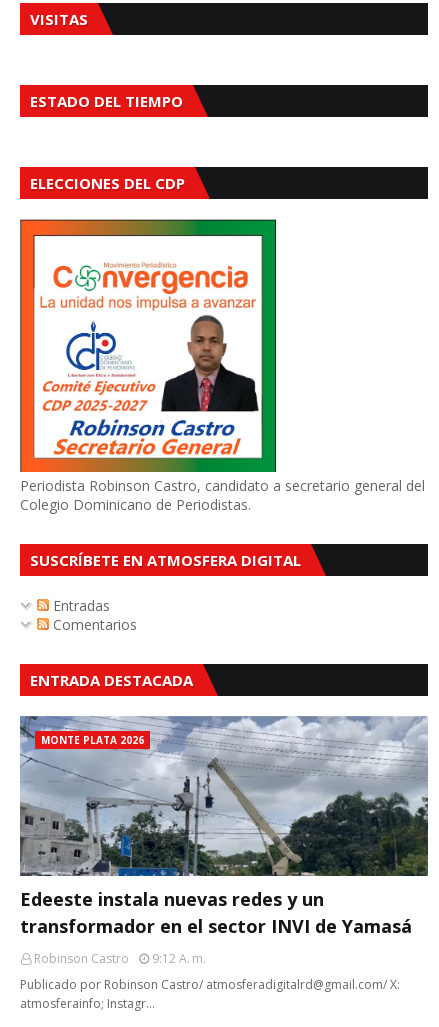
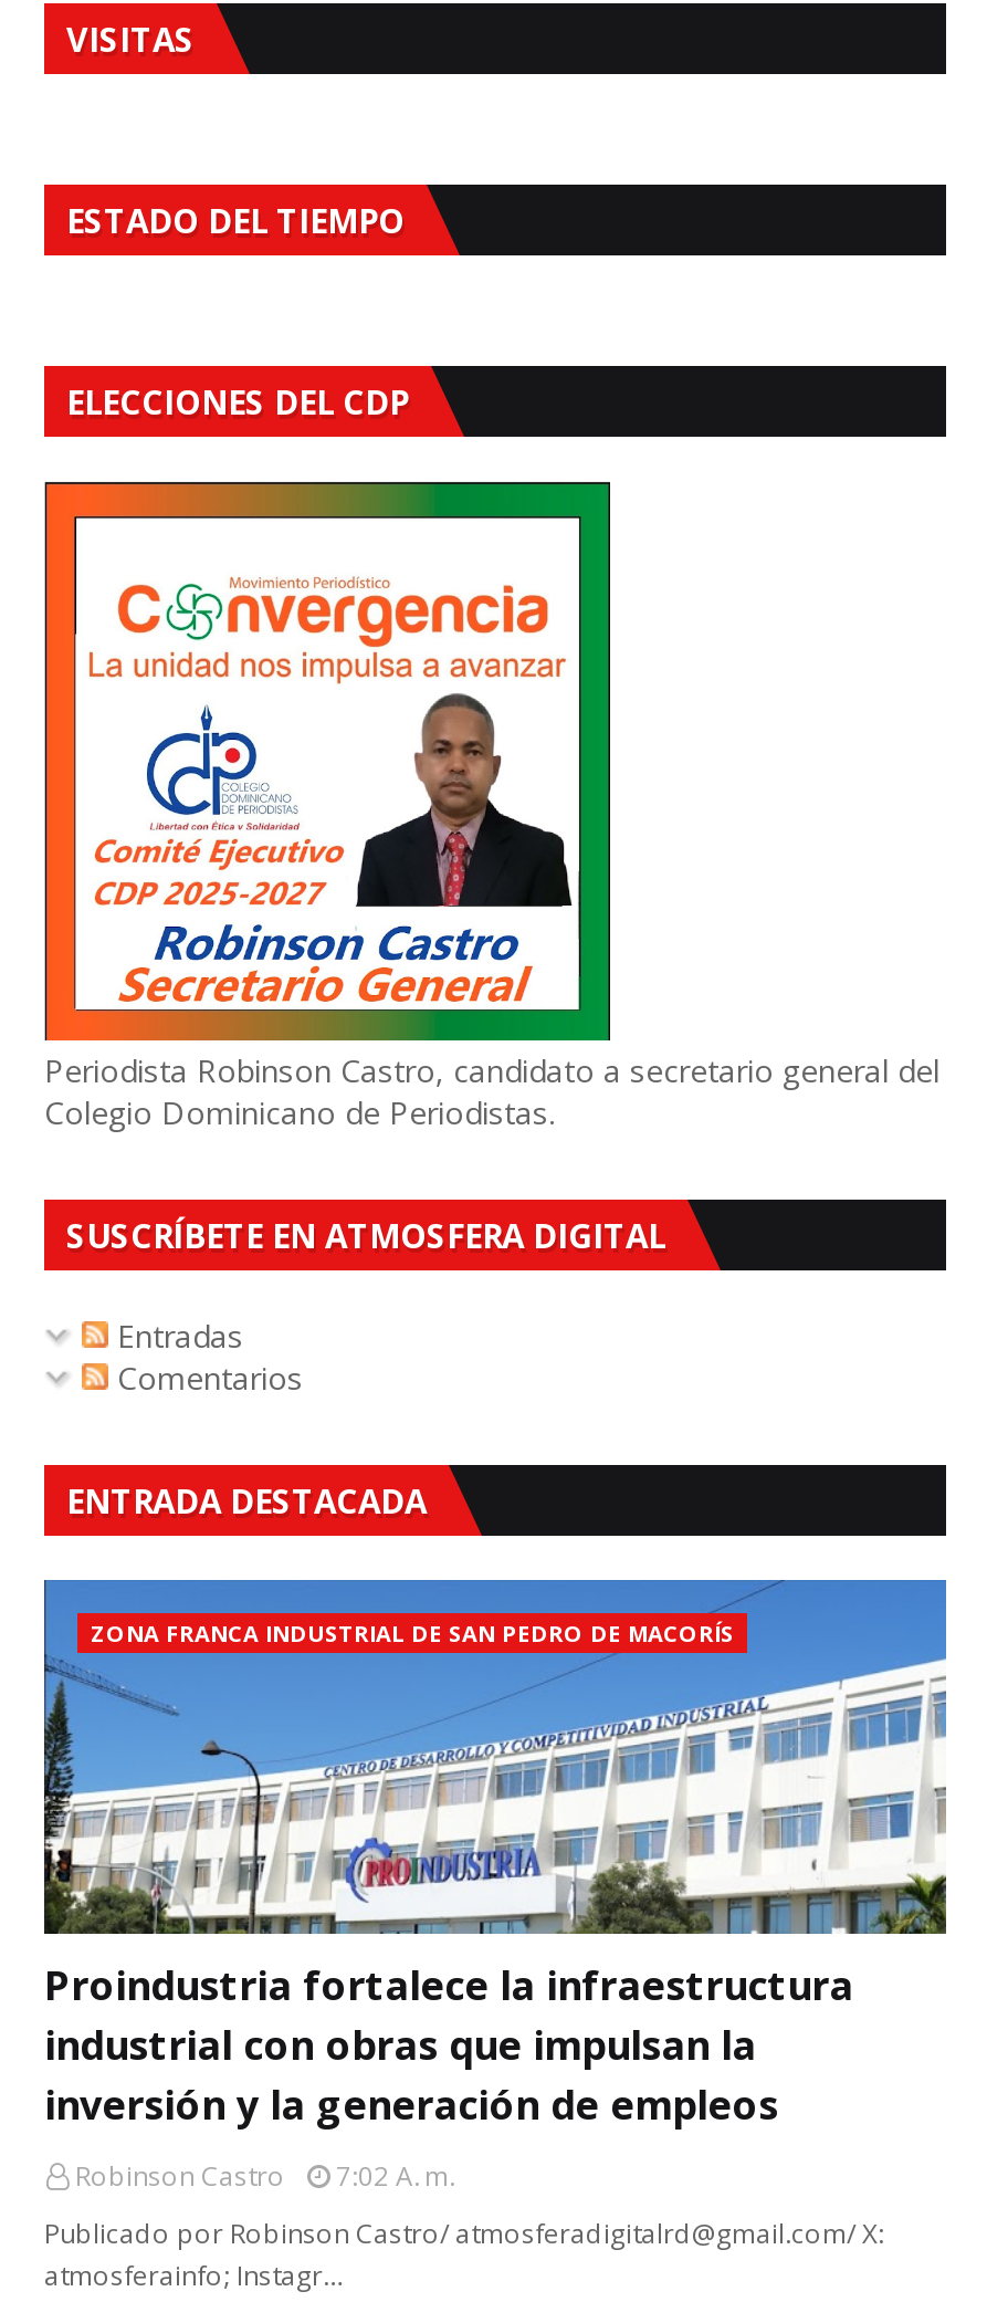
- [image]
- MONTE PLATA 2026
+ [image]
+ ZONA FRANCA INDUSTRIAL DE SAN PEDRO DE MACORÍS

- Edeeste instala nuevas redes y un
- transformador en el sector INVI de Yamasá
+ Proindustria fortalece la infraestructura
+ industrial con obras que impulsan la
+ inversión y la generación de empleos

- Robinson Castro 9:12 A. M.
+ Robinson Castro 7:02 A. M.
